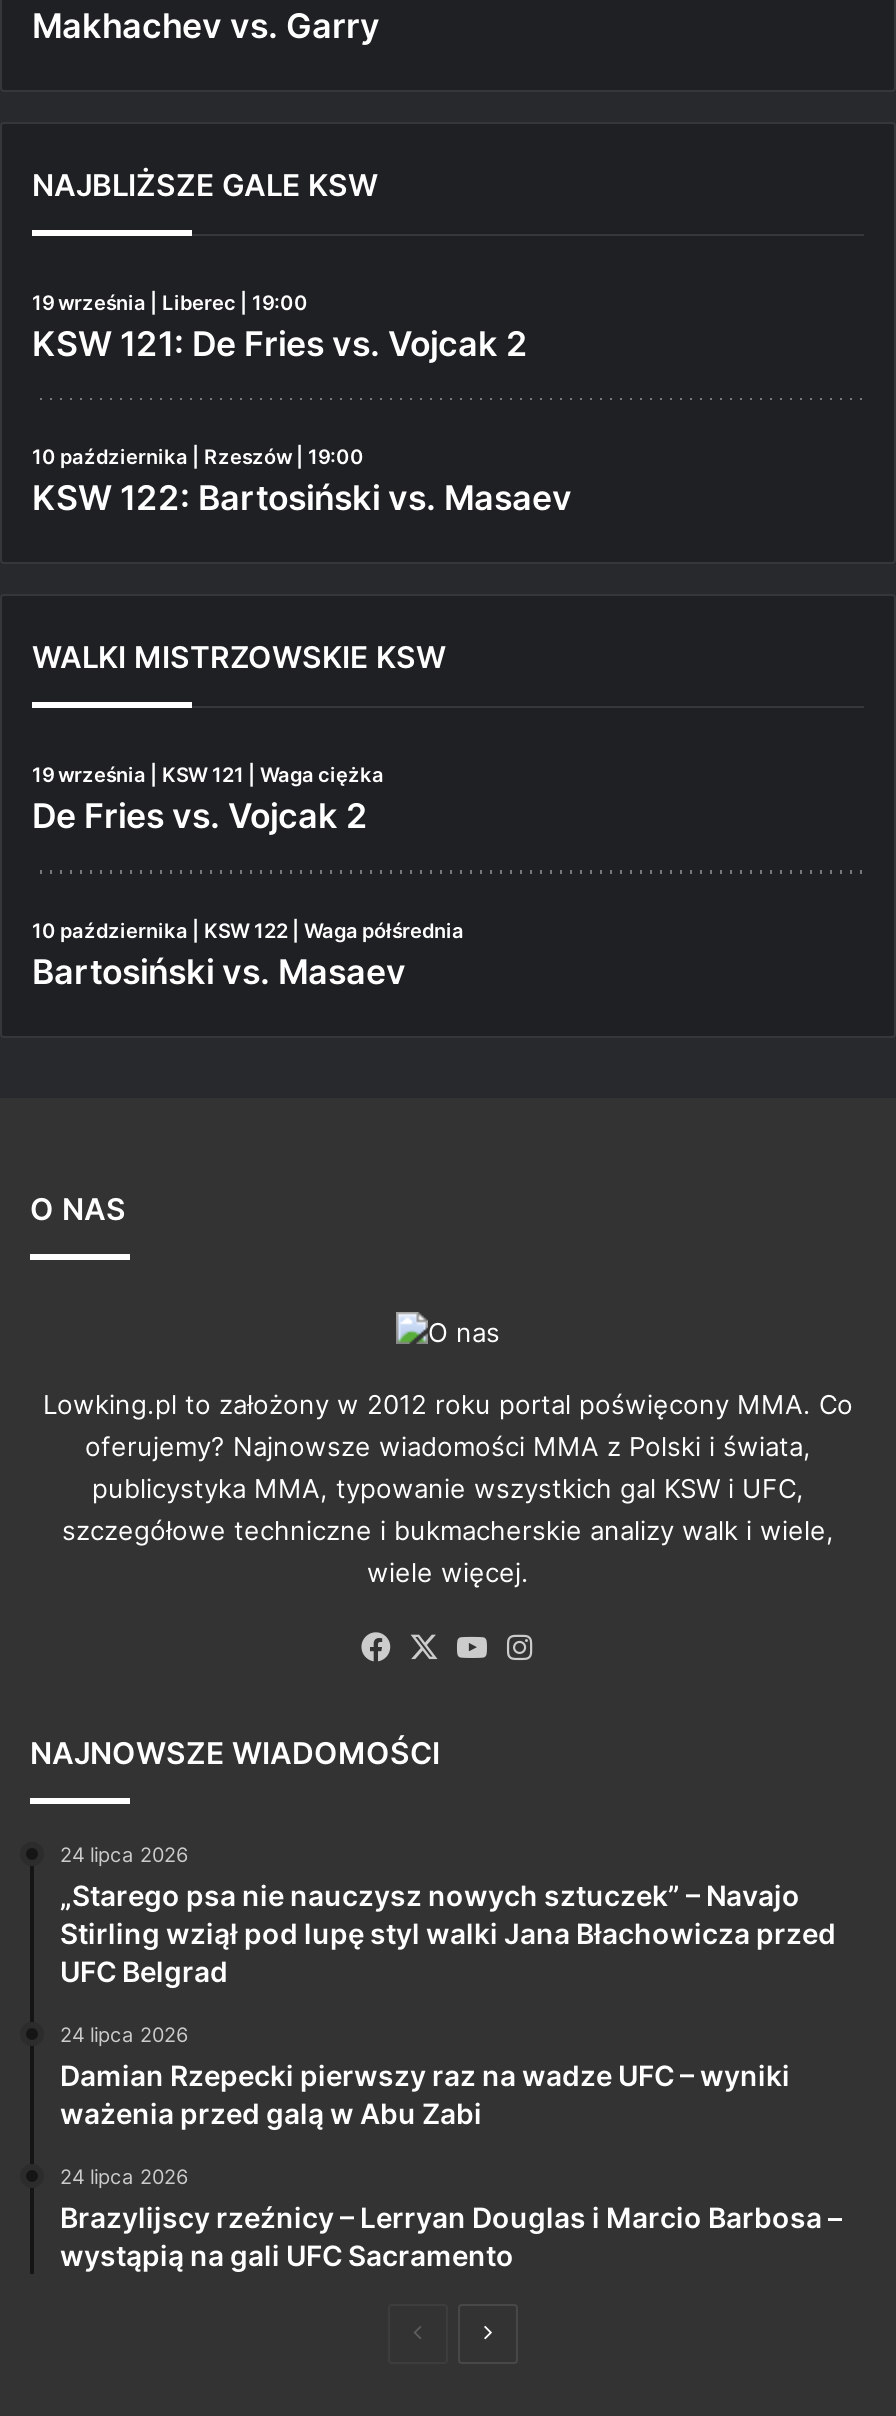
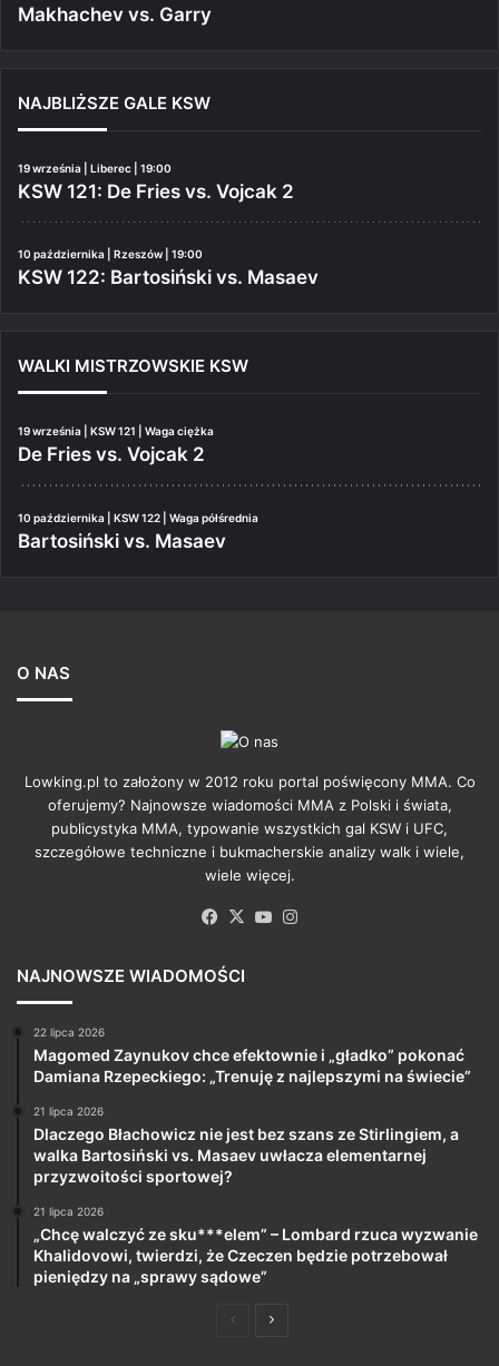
- 24 lipca 2026
- „Starego psa nie nauczysz nowych sztuczek” – Navajo
- Stirling wziął pod lupę styl walki Jana Błachowicza przed
- UFC Belgrad
+ 22 lipca 2026
+ Magomed Zaynukov chce efektownie i „gładko” pokonać
+ Damiana Rzepeckiego: „Trenuję z najlepszymi na świecie”

- 24 lipca 2026
- Damian Rzepecki pierwszy raz na wadze UFC – wyniki
- ważenia przed galą w Abu Zabi
+ 21 lipca 2026
+ Dlaczego Błachowicz nie jest bez szans ze Stirlingiem, a
+ walka Bartosiński vs. Masaev uwłacza elementarnej
+ przyzwoitości sportowej?

- 24 lipca 2026
- Brazylijscy rzeźnicy – Lerryan Douglas i Marcio Barbosa –
- wystąpią na gali UFC Sacramento
+ 21 lipca 2026
+ „Chcę walczyć ze sku***elem” – Lombard rzuca wyzwanie
+ Khalidovowi, twierdzi, że Czeczen będzie potrzebował
+ pieniędzy na „sprawy sądowe”
